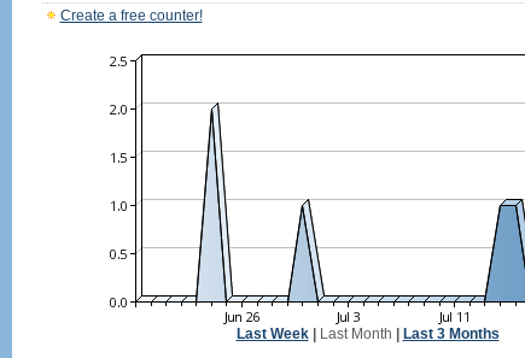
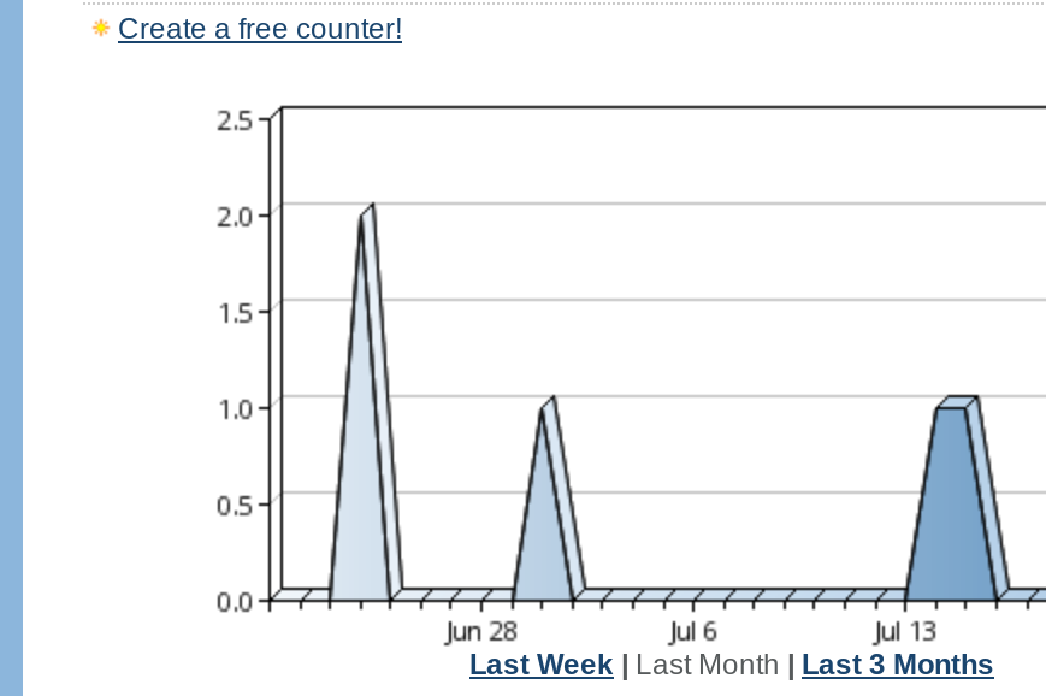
- [image]
+ [image]

- [image]
+ [image]

- [image]
+ [image]
